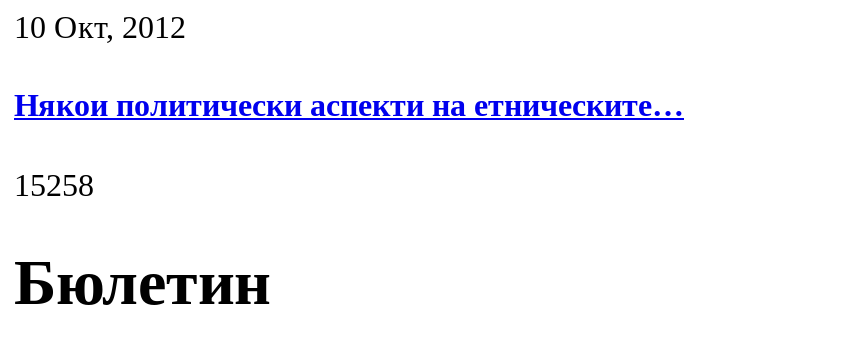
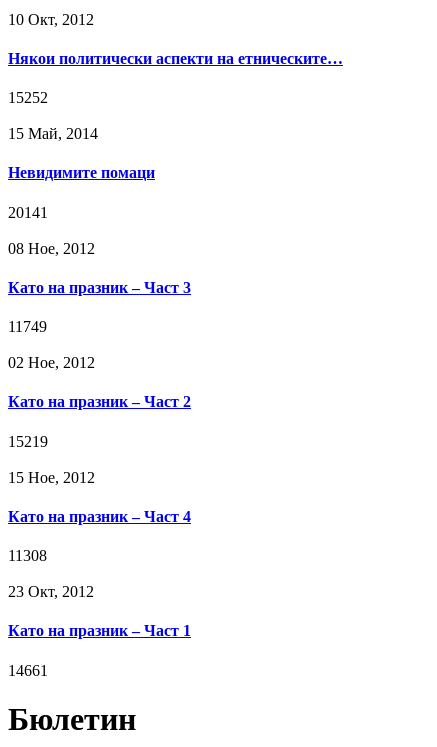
- 15258
+ 15252
+ 15 Май, 2014
+ Невидимите помаци
+ 20141
+ 08 Ное, 2012
+ Като на празник – Част 3
+ 11749
+ 02 Ное, 2012
+ Като на празник – Част 2
+ 15219
+ 15 Ное, 2012
+ Като на празник – Част 4
+ 11308
+ 23 Окт, 2012
+ Като на празник – Част 1
+ 14661
